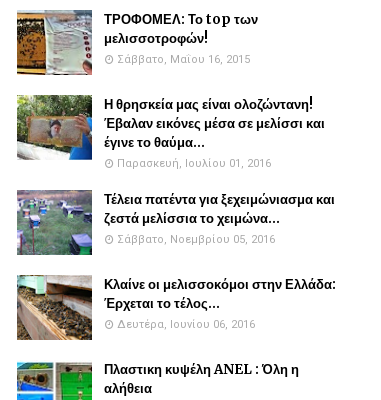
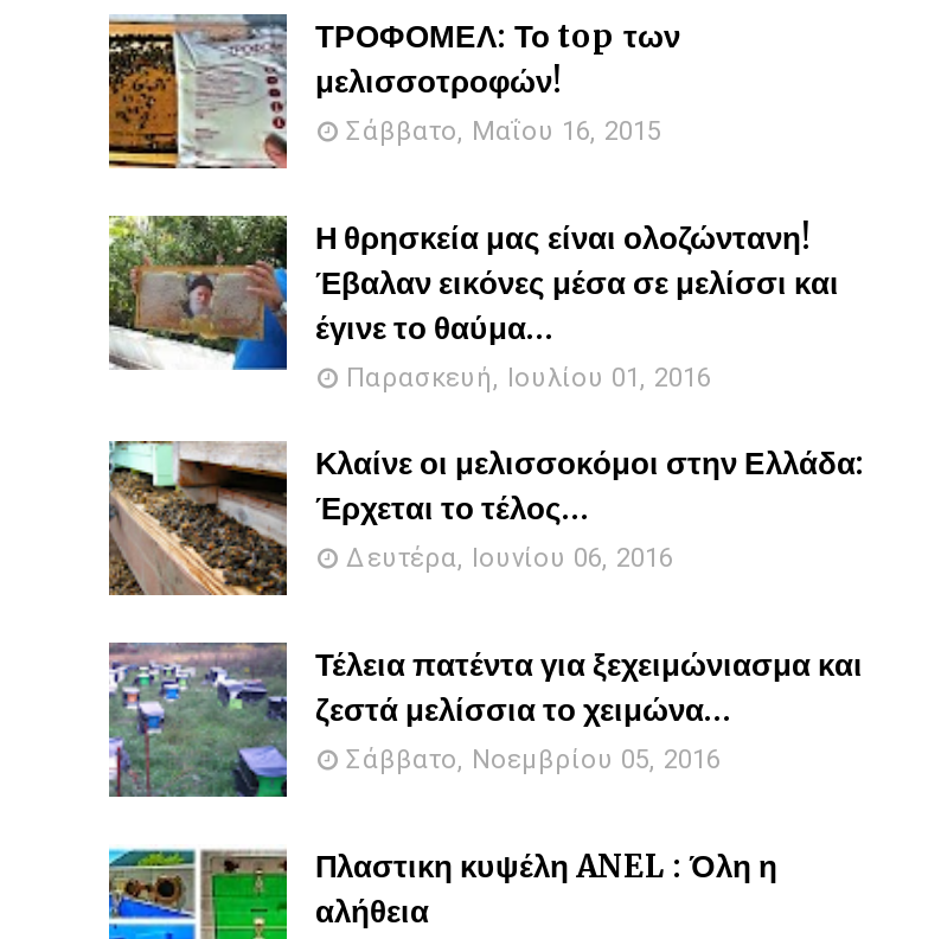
moved down: [image] | Τέλεια πατέντα για ξεχειμώνιασμα και | ζεστά μελίσσια το χειμώνα... | Σάββατο, Νοεμβρίου 05, 2016

moved up: [image] | Κλαίνε οι μελισσοκόμοι στην Ελλάδα: | Έρχεται το τέλος... | Δευτέρα, Ιουνίου 06, 2016
